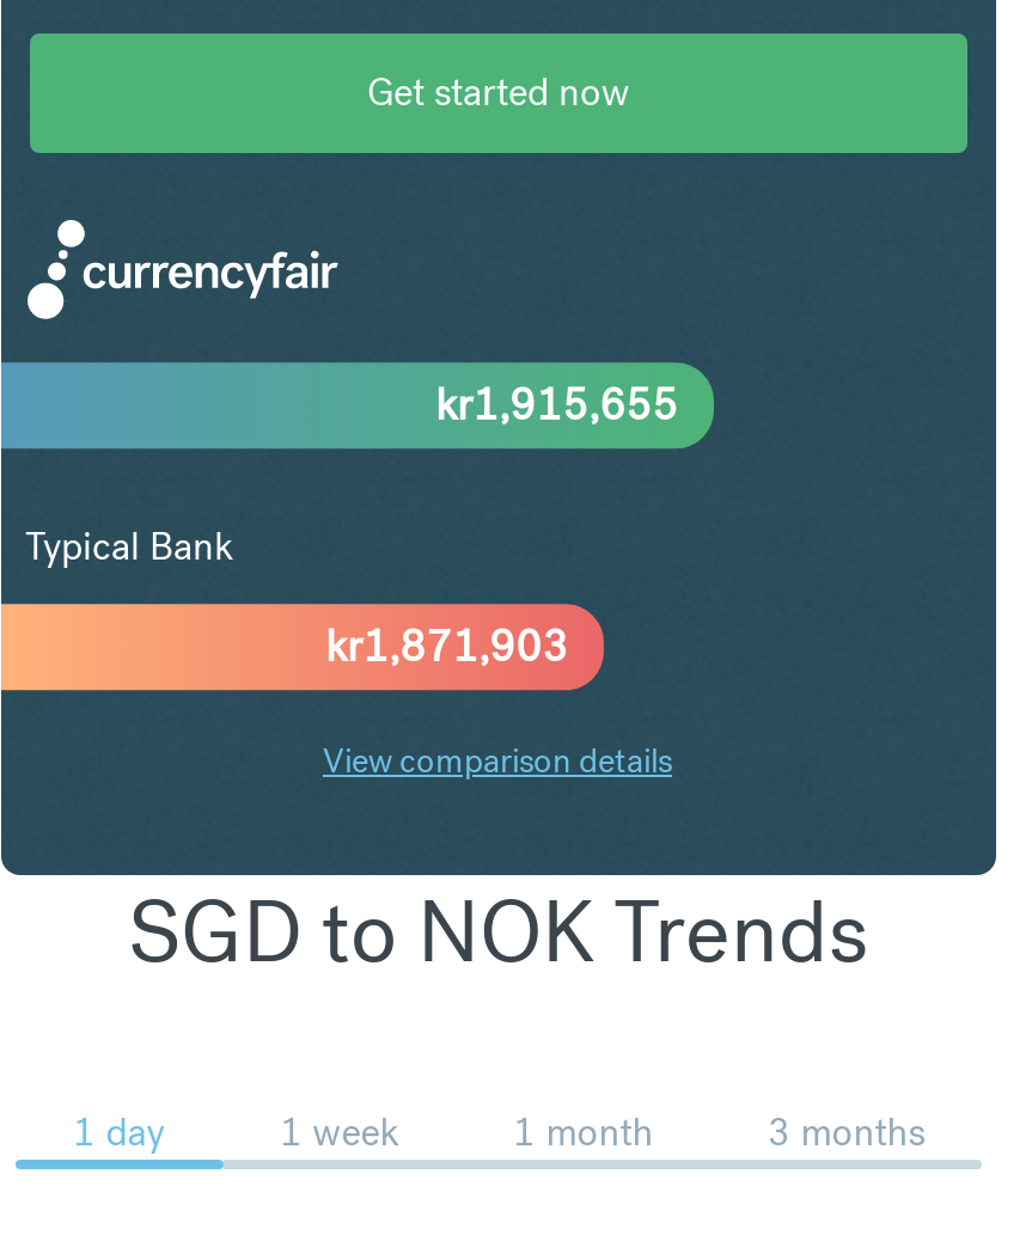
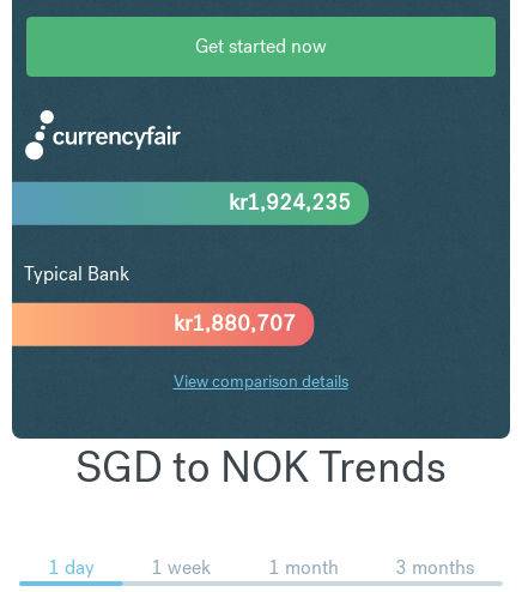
- kr1,915,655
+ kr1,924,235

- kr1,871,903
+ kr
+ 1,880,707
